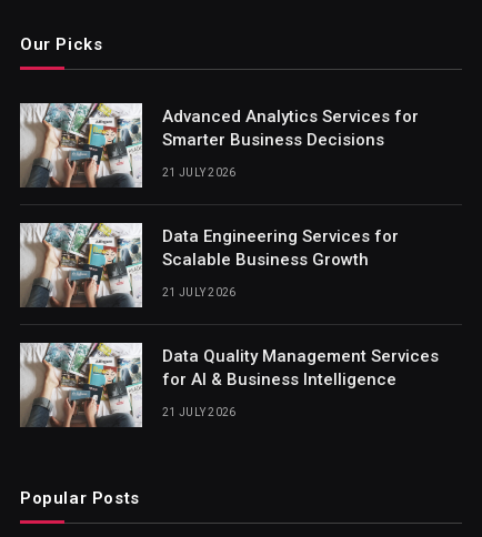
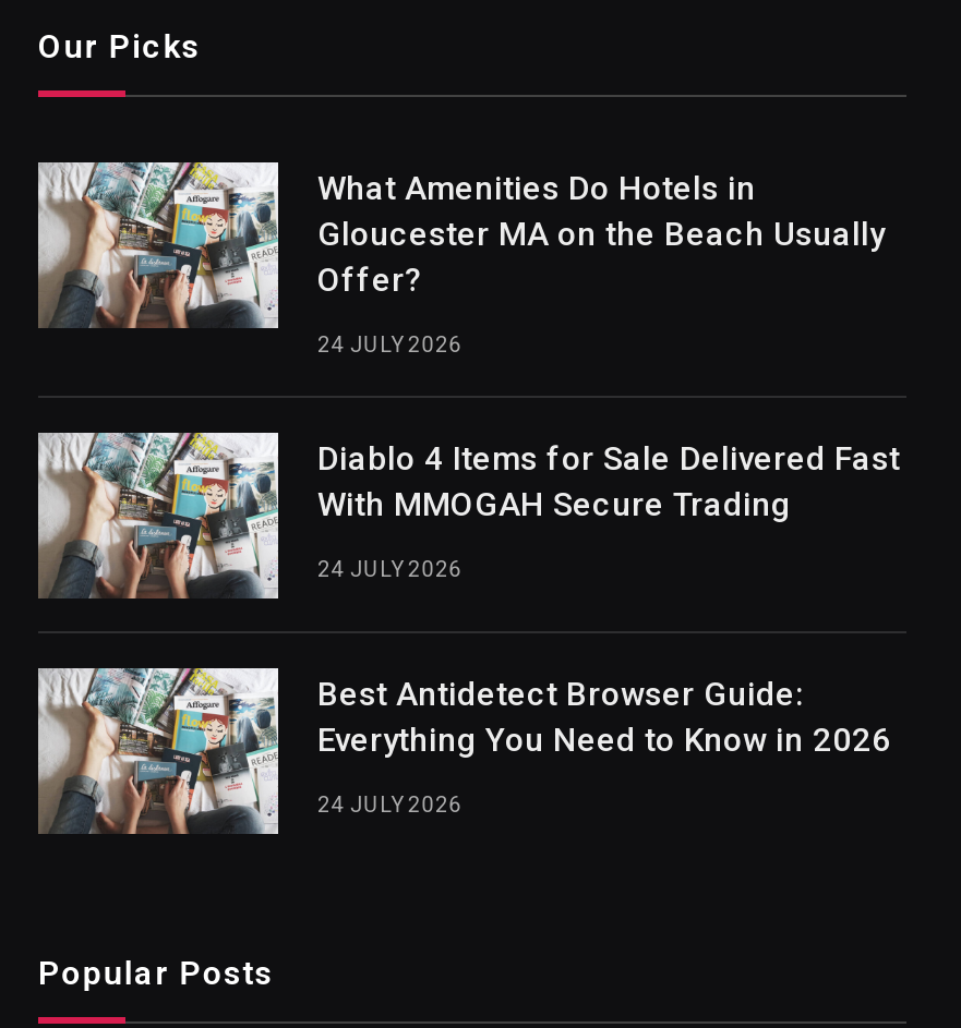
- Advanced Analytics Services for
- Smarter Business Decisions
+ What Amenities Do Hotels in
+ Gloucester MA on the Beach Usually
+ Offer?

- 21 JULY 2026
+ 24 JULY 2026

- Data Engineering Services for
- Scalable Business Growth
+ Diablo 4 Items for Sale Delivered Fast
+ With MMOGAH Secure Trading

- 21 JULY 2026
+ 24 JULY 2026

- Data Quality Management Services
- for AI & Business Intelligence
+ Best Antidetect Browser Guide:
+ Everything You Need to Know in 2026

- 21 JULY 2026
+ 24 JULY 2026
